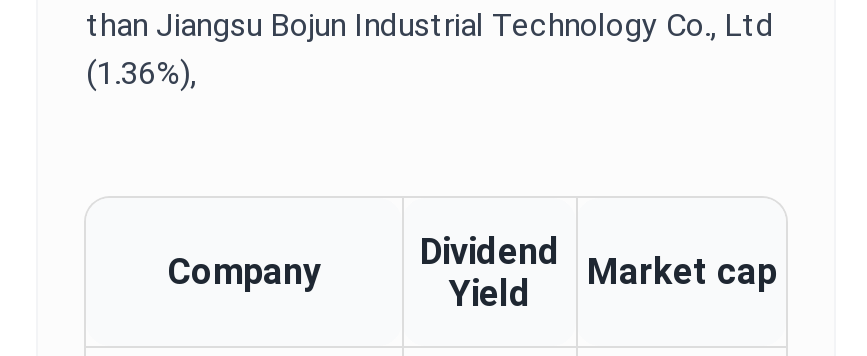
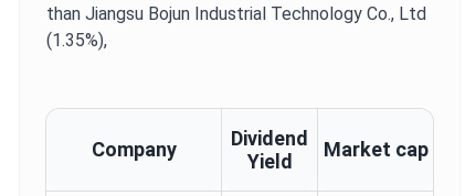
- (1.36%),
+ (1.35%),
